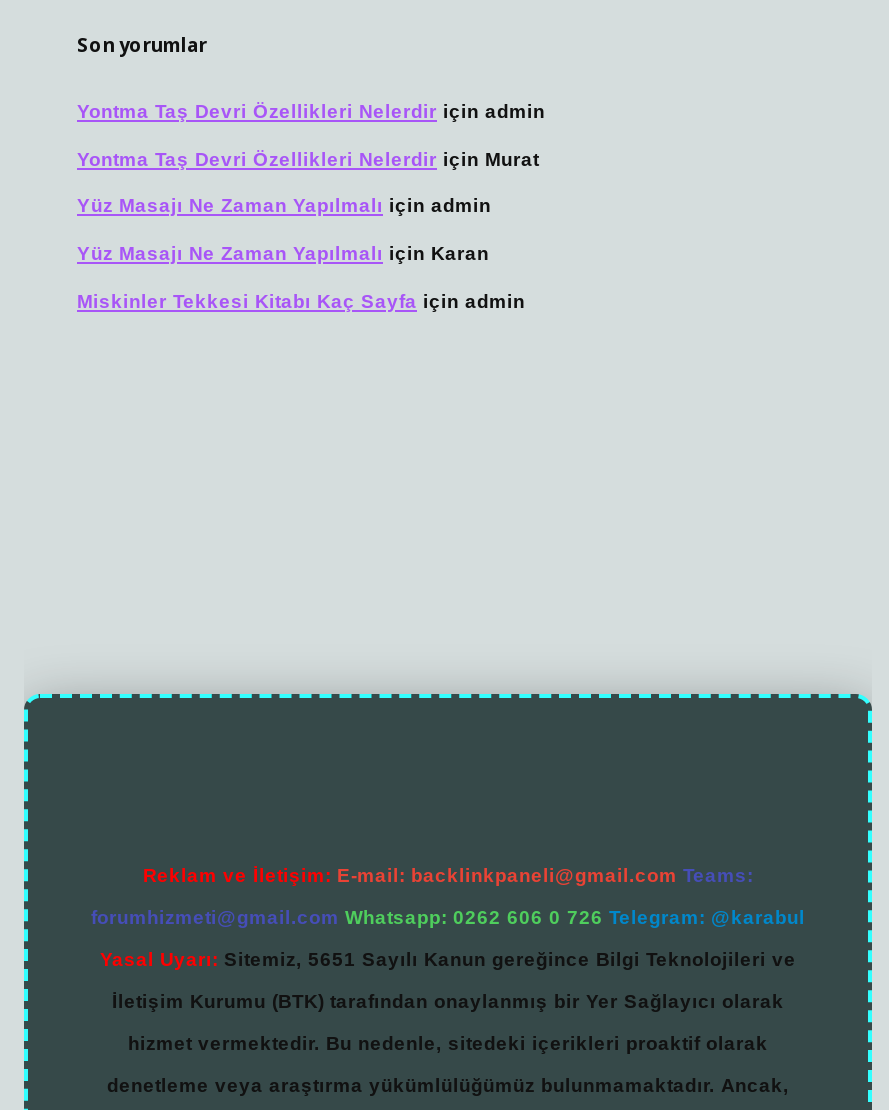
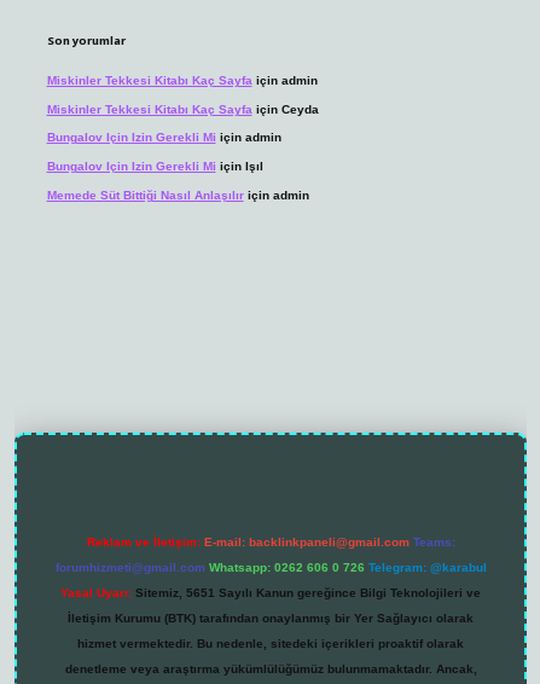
- Yontma Taş Devri Özellikleri Nelerdir için admin
- Yontma Taş Devri Özellikleri Nelerdir için Murat
- Yüz Masajı Ne Zaman Yapılmalı için admin
- Yüz Masajı Ne Zaman Yapılmalı için Karan

moved up: Miskinler Tekkesi Kitabı Kaç Sayfa için admin

+ Miskinler Tekkesi Kitabı Kaç Sayfa için Ceyda
+ Bungalov Için Izin Gerekli Mi için admin
+ Bungalov Için Izin Gerekli Mi için Işıl
+ Memede Süt Bittiği Nasıl Anlaşılır için admin
